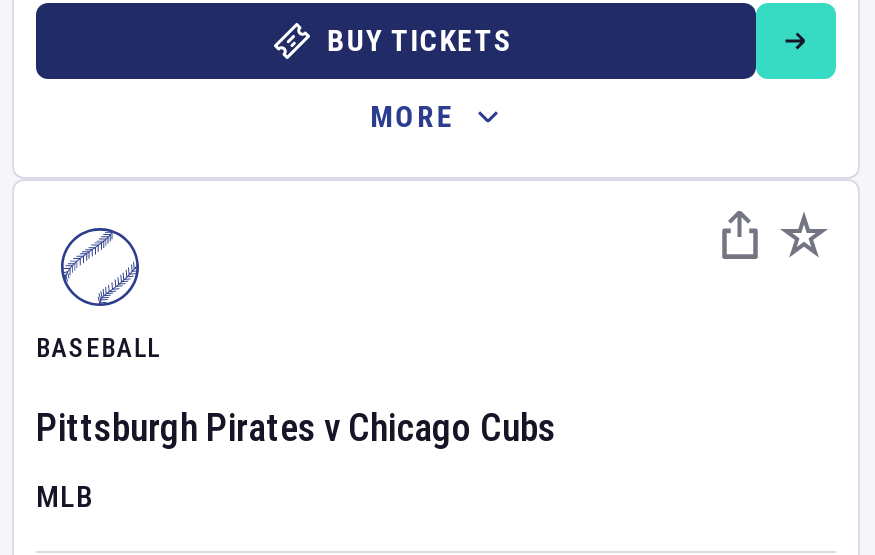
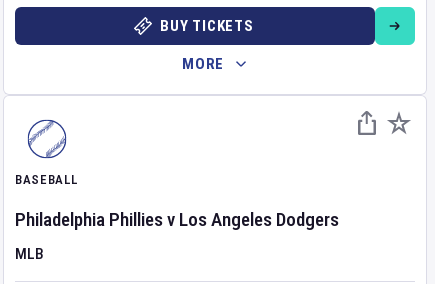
- Pittsburgh Pirates v Chicago Cubs
+ Philadelphia Phillies v Los Angeles Dodgers
